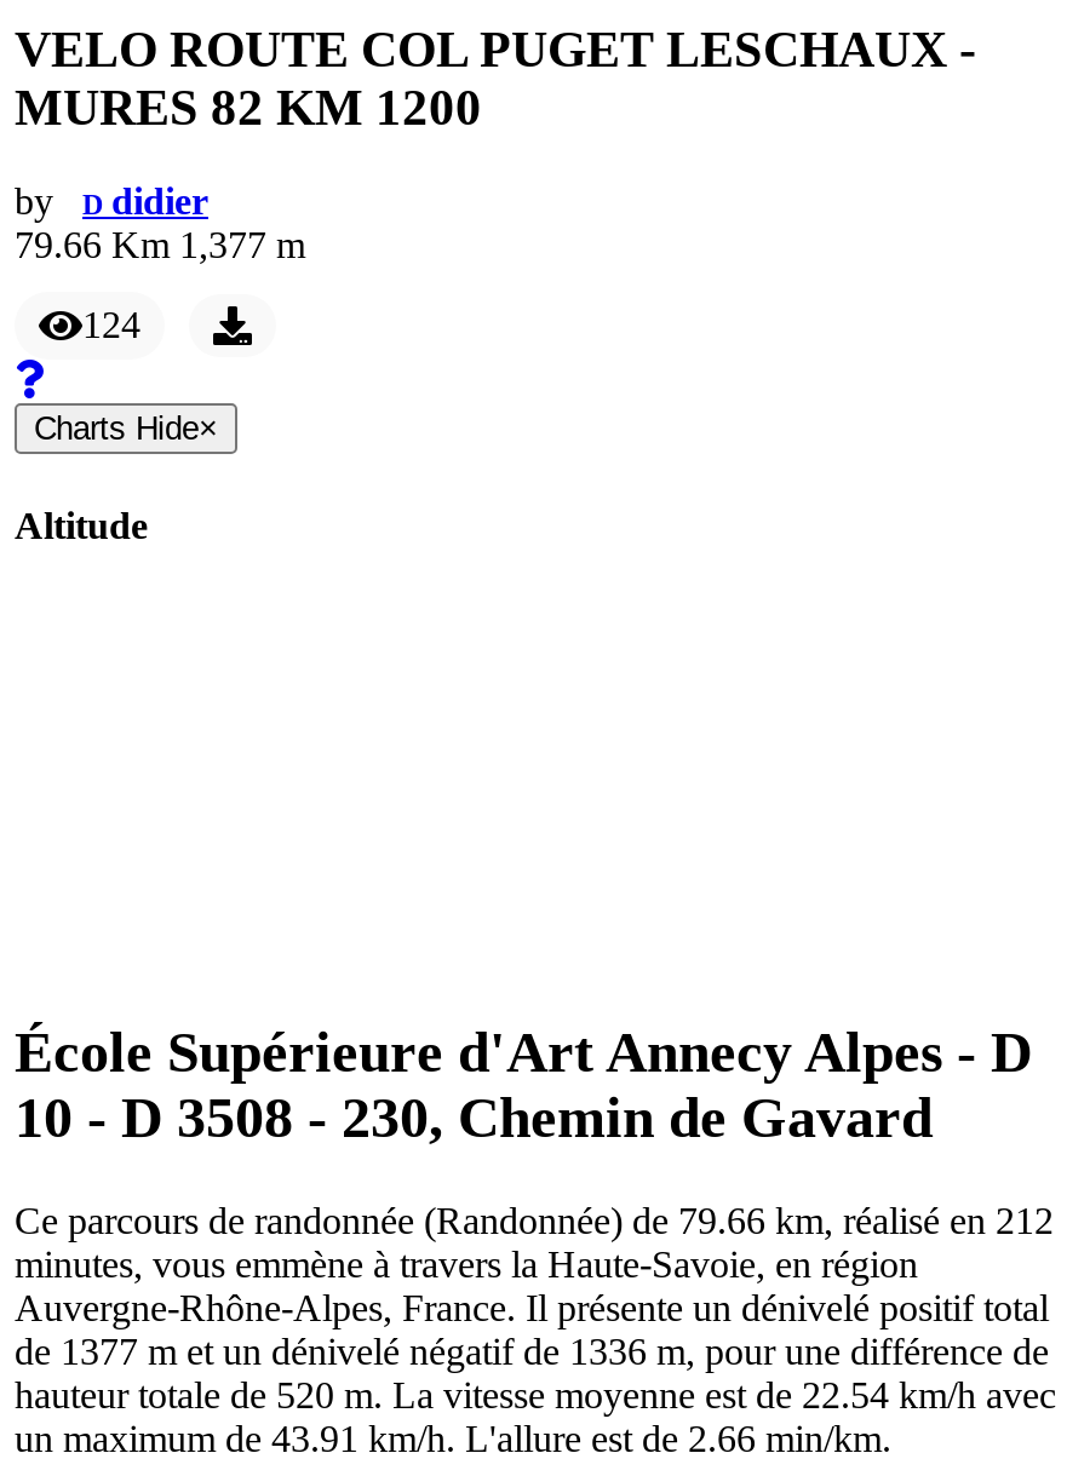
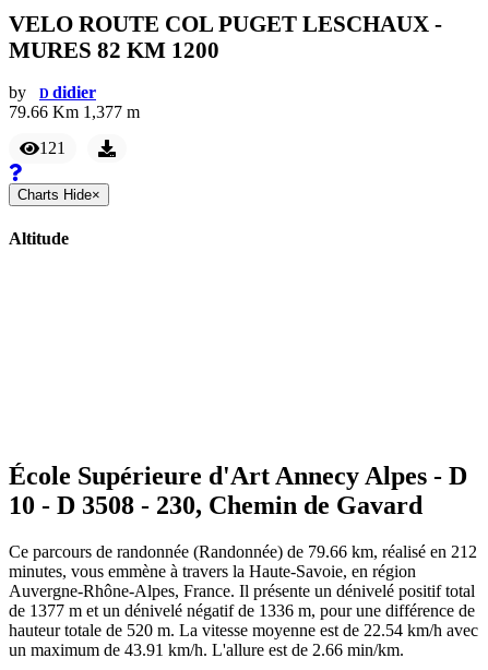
- 124
+ 121
